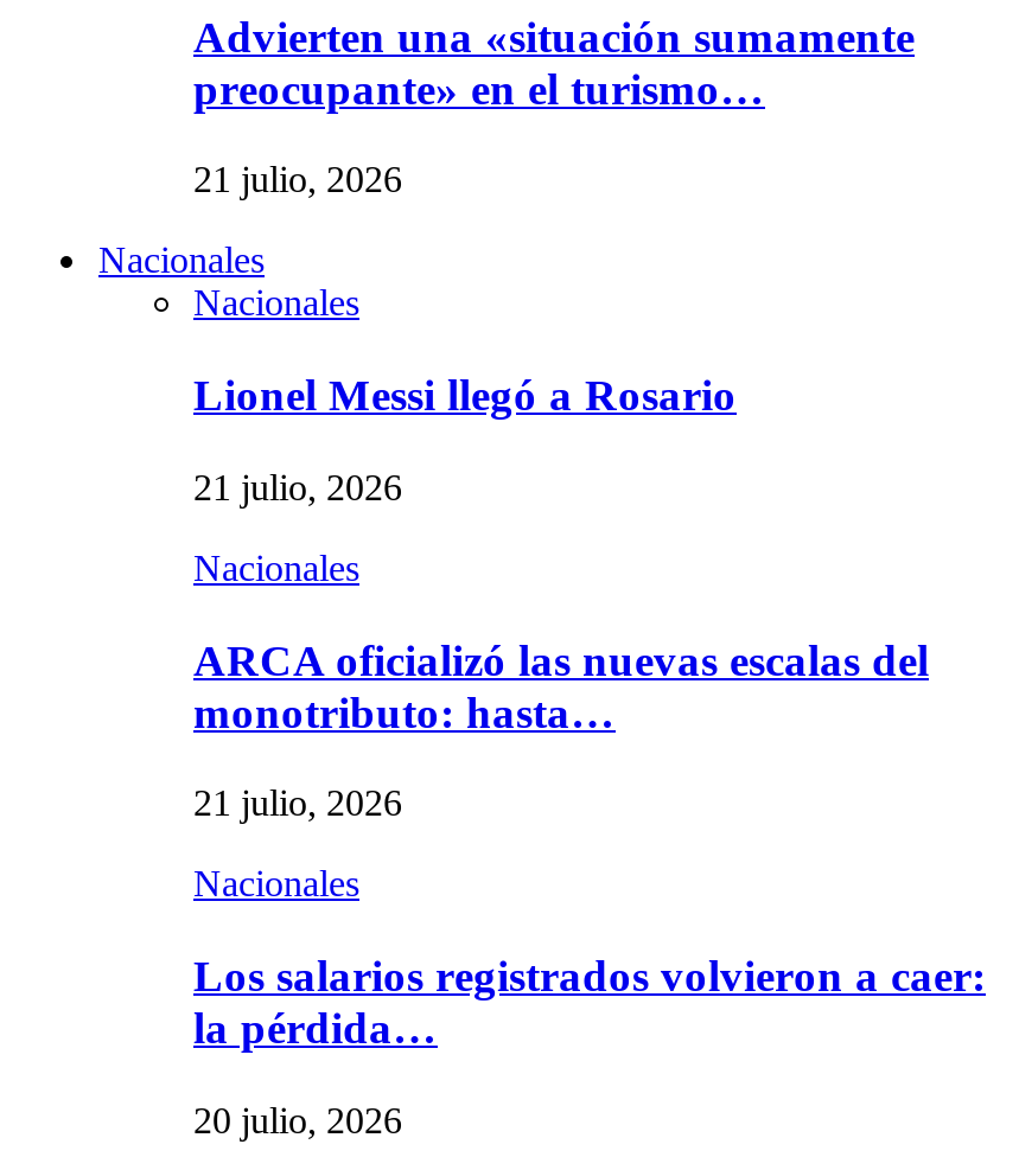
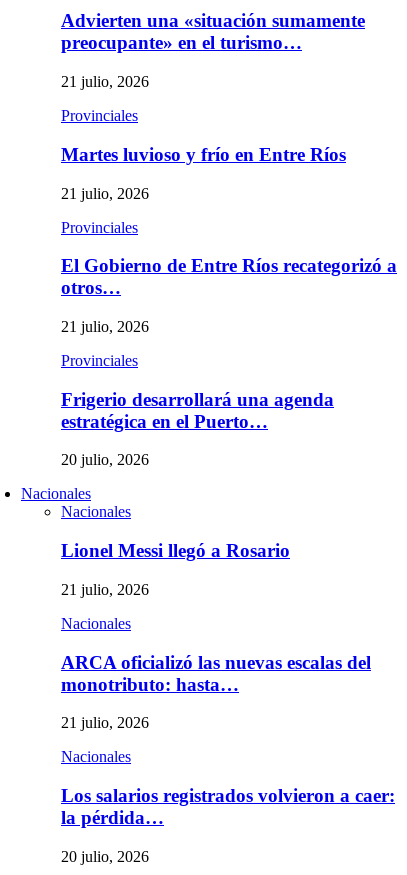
+ Provinciales
+ Martes luvioso y frío en Entre Ríos
+ 21 julio, 2026
+ Provinciales
+ El Gobierno de Entre Ríos recategorizó a
+ otros…
+ 21 julio, 2026
+ Provinciales
+ Frigerio desarrollará una agenda
+ estratégica en el Puerto…
+ 20 julio, 2026
